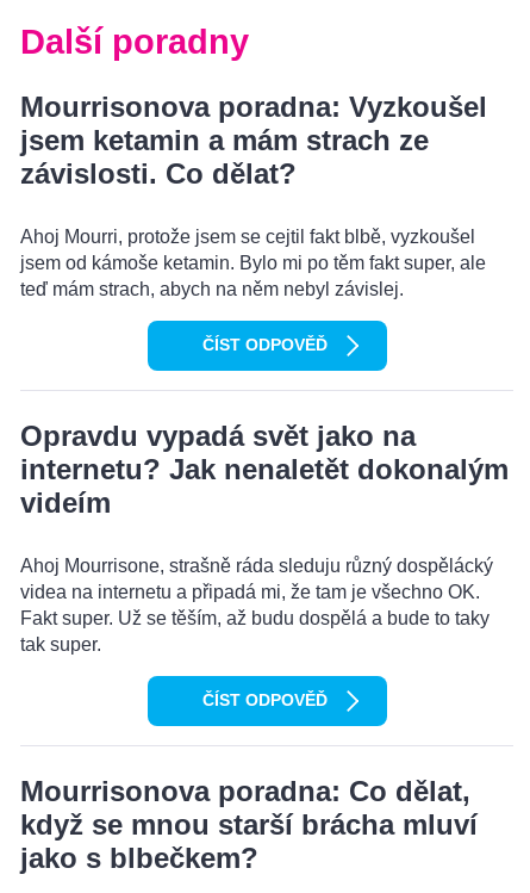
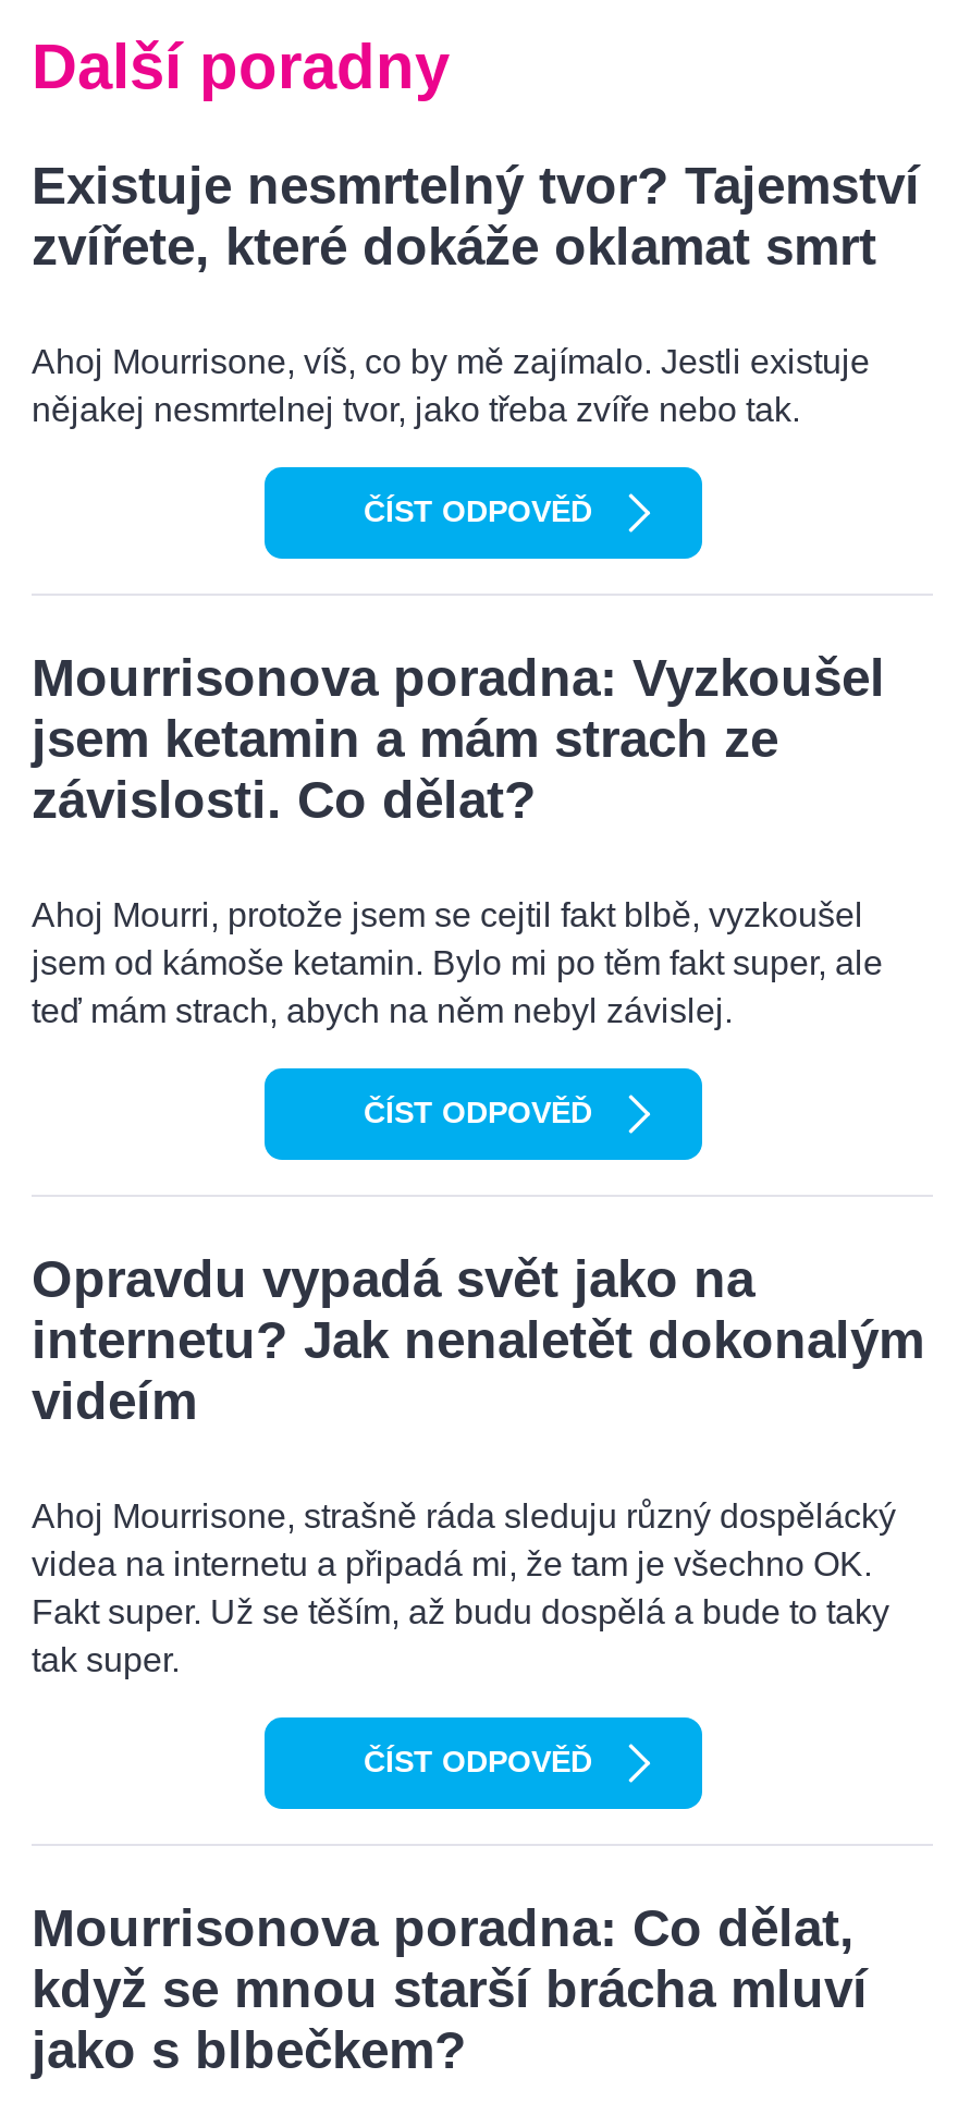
+ Existuje nesmrtelný tvor? Tajemství
+ zvířete, které dokáže oklamat smrt
+ Ahoj Mourrisone, víš, co by mě zajímalo. Jestli existuje
+ nějakej nesmrtelnej tvor, jako třeba zvíře nebo tak.
+ ČÍST ODPOVĚĎ
